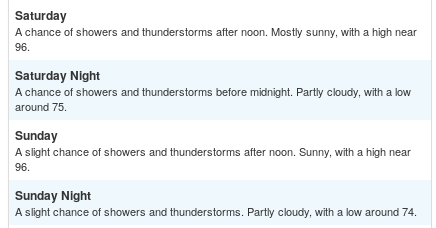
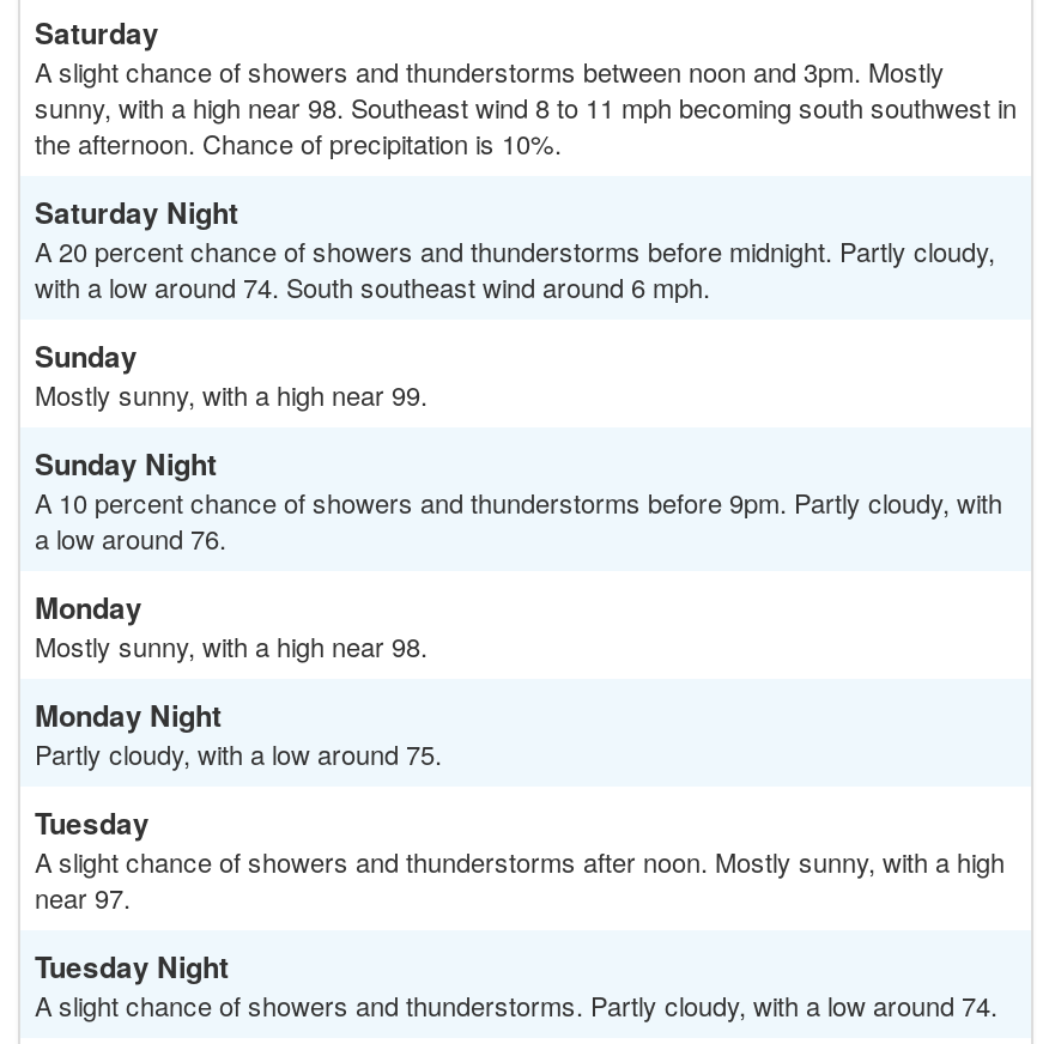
- A chance of showers and thunderstorms after noon. Mostly sunny, with a high near
- 96.
+ A slight chance of showers and thunderstorms between noon and 3pm. Mostly
+ sunny, with a high near 98. Southeast wind 8 to 11 mph becoming south southwest in
+ the afternoon. Chance of precipitation is 10%.

- A chance of showers and thunderstorms before midnight. Partly cloudy, with a low
- around 75.
+ A 20 percent chance of showers and thunderstorms before midnight. Partly cloudy,
+ with a low around 74. South southeast wind around 6 mph.

- A slight chance of showers and thunderstorms after noon. Sunny, with a high near
- 96.
+ Mostly sunny, with a high near 99.

+ A 10 percent chance of showers and thunderstorms before 9pm. Partly cloudy, with
+ a low around 76.
+ Monday
+ Mostly sunny, with a high near 98.
+ Monday Night
+ Partly cloudy, with a low around 75.
+ Tuesday
+ A slight chance of showers and thunderstorms after noon. Mostly sunny, with a high
+ near 97.
+ Tuesday Night
